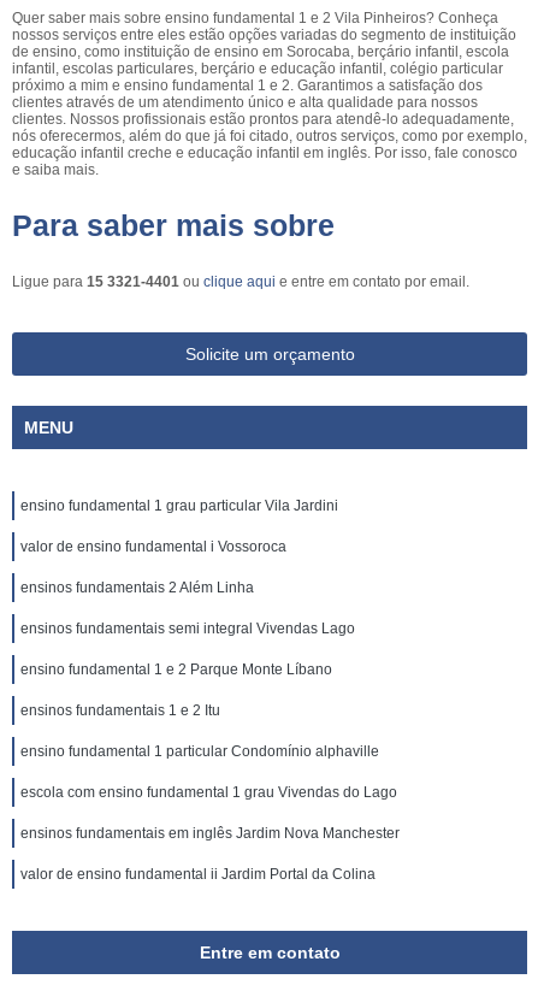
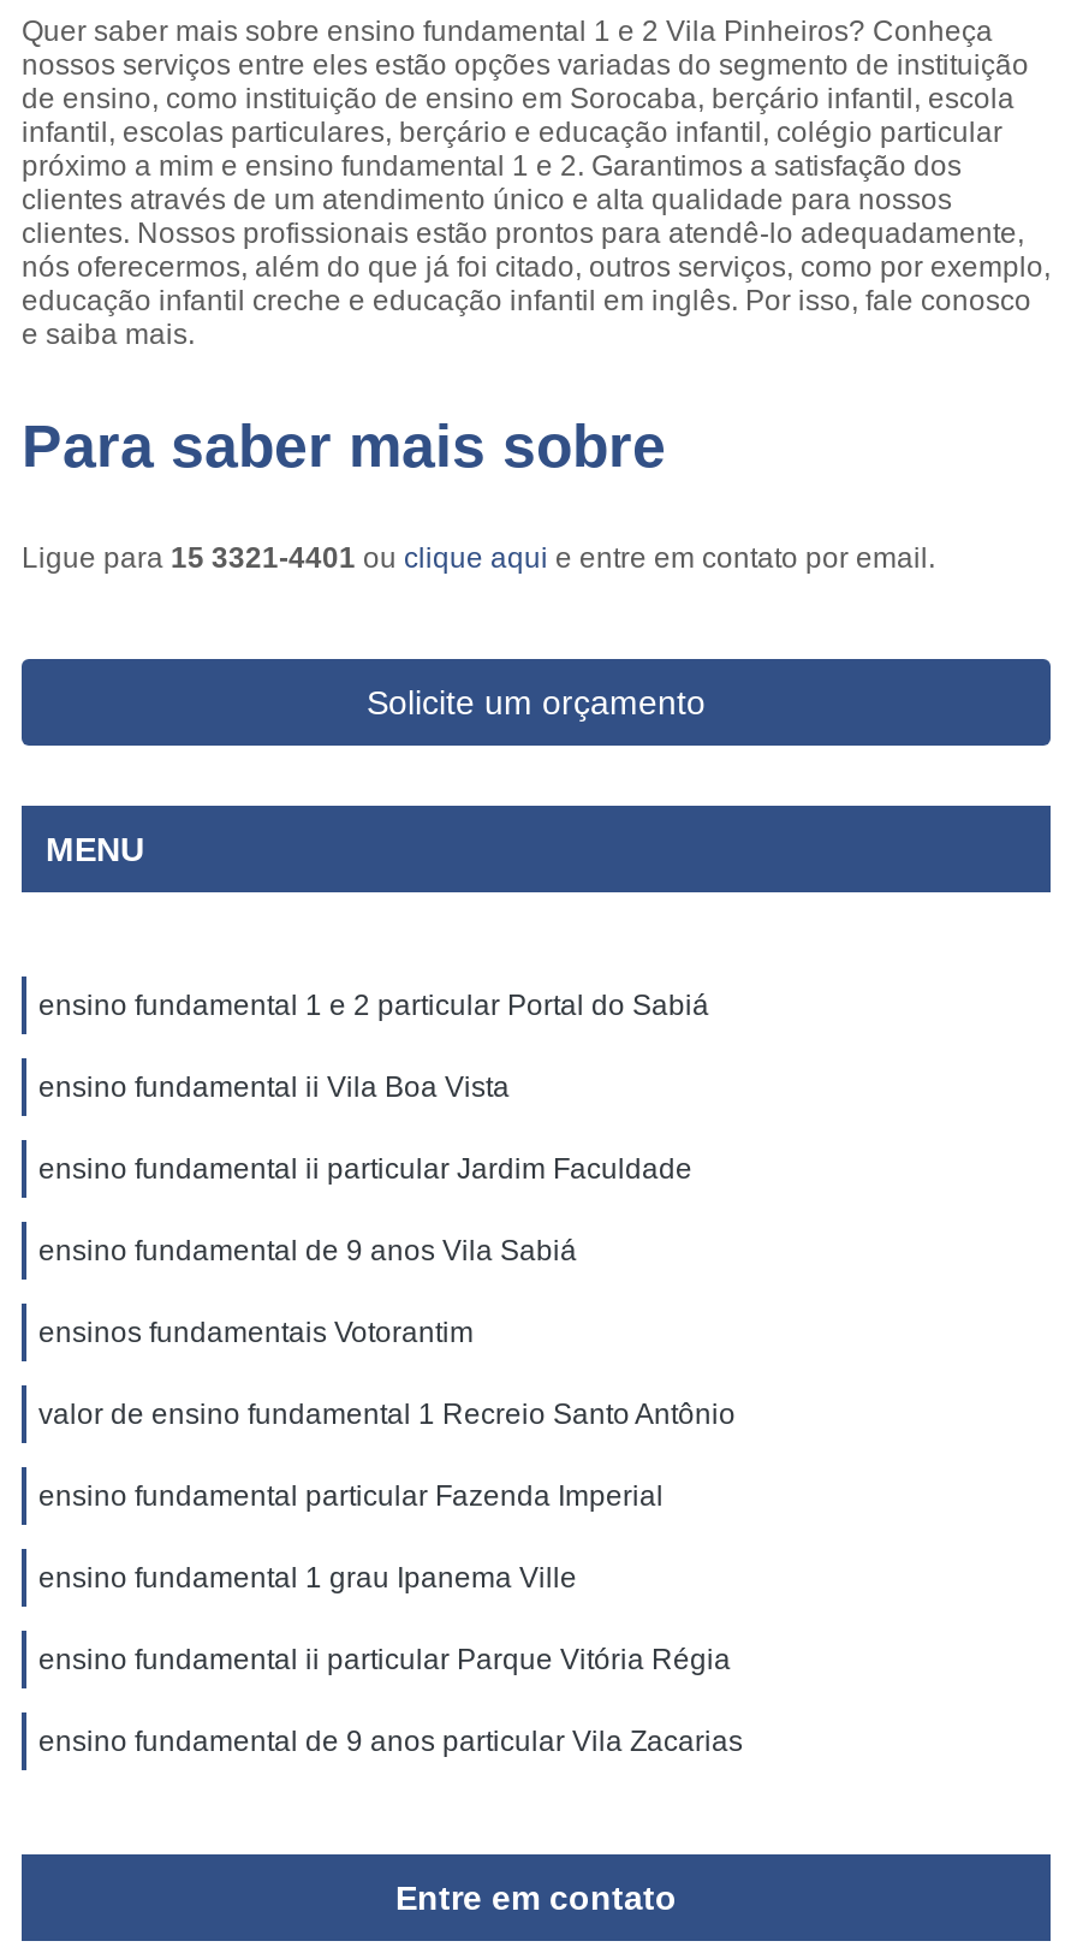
- ensino fundamental 1 grau particular Vila Jardini
+ ensino fundamental 1 e 2 particular Portal do Sabiá

- valor de ensino fundamental i Vossoroca
+ ensino fundamental ii Vila Boa Vista

- ensinos fundamentais 2 Além Linha
+ ensino fundamental ii particular Jardim Faculdade

- ensinos fundamentais semi integral Vivendas Lago
+ ensino fundamental de 9 anos Vila Sabiá

- ensino fundamental 1 e 2 Parque Monte Líbano
+ ensinos fundamentais Votorantim

- ensinos fundamentais 1 e 2 Itu
+ valor de ensino fundamental 1 Recreio Santo Antônio

- ensino fundamental 1 particular Condomínio alphaville
+ ensino fundamental particular Fazenda Imperial

- escola com ensino fundamental 1 grau Vivendas do Lago
+ ensino fundamental 1 grau Ipanema Ville

- ensinos fundamentais em inglês Jardim Nova Manchester
+ ensino fundamental ii particular Parque Vitória Régia

- valor de ensino fundamental ii Jardim Portal da Colina
+ ensino fundamental de 9 anos particular Vila Zacarias
